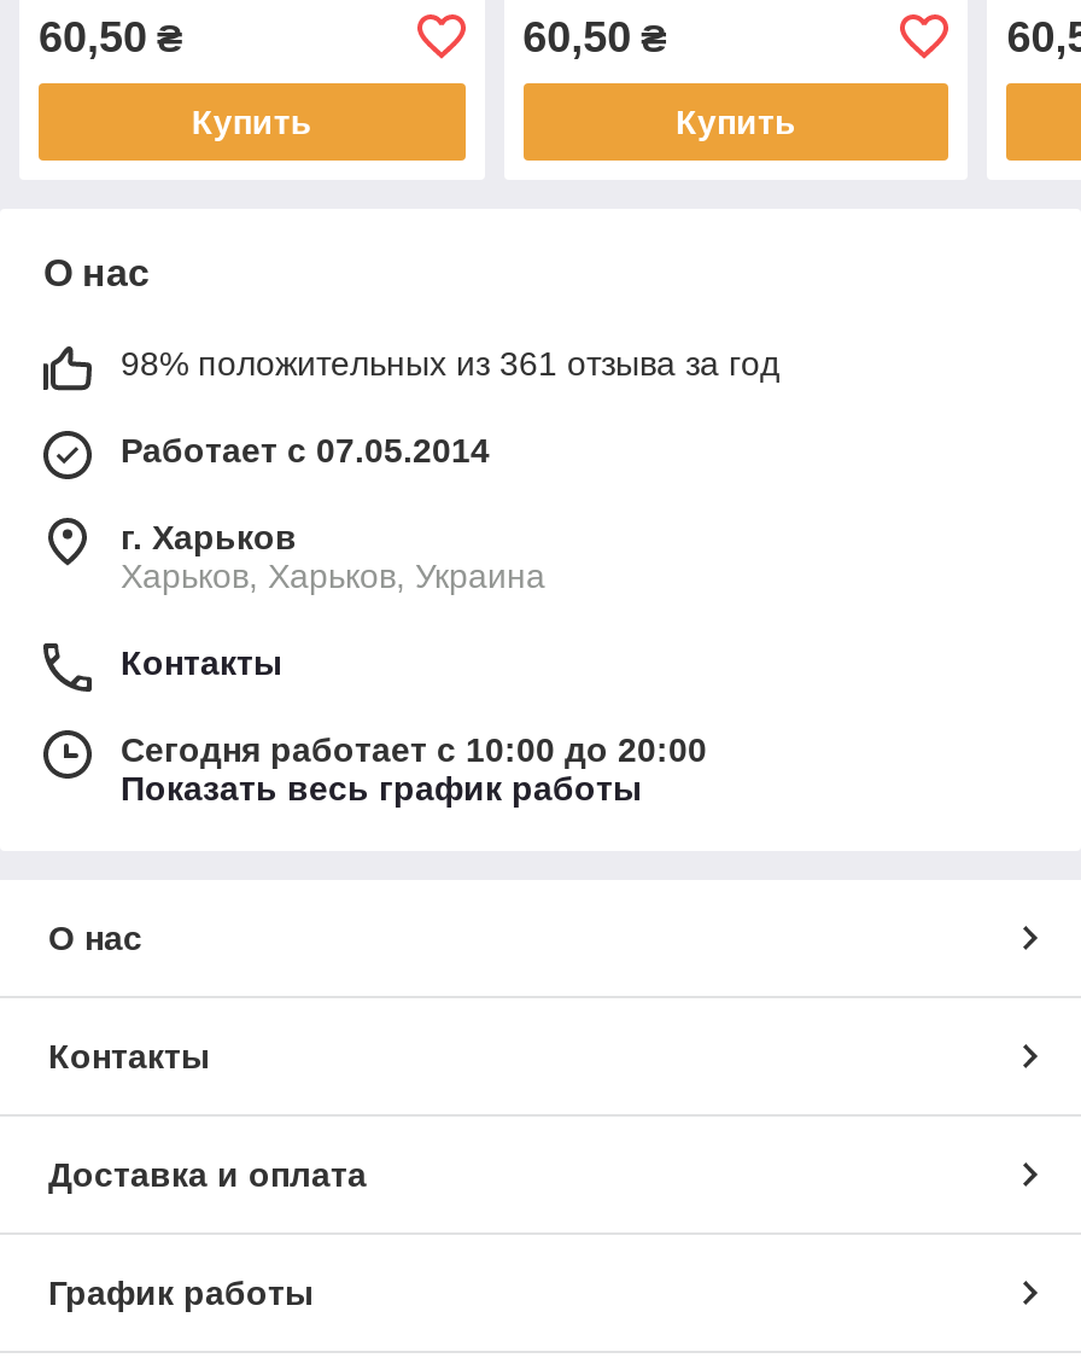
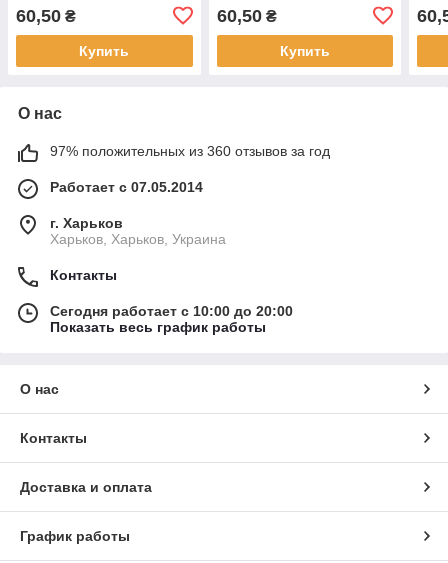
- 98% положительных из 361 отзыва за год
+ 97% положительных из 360 отзывов за год
